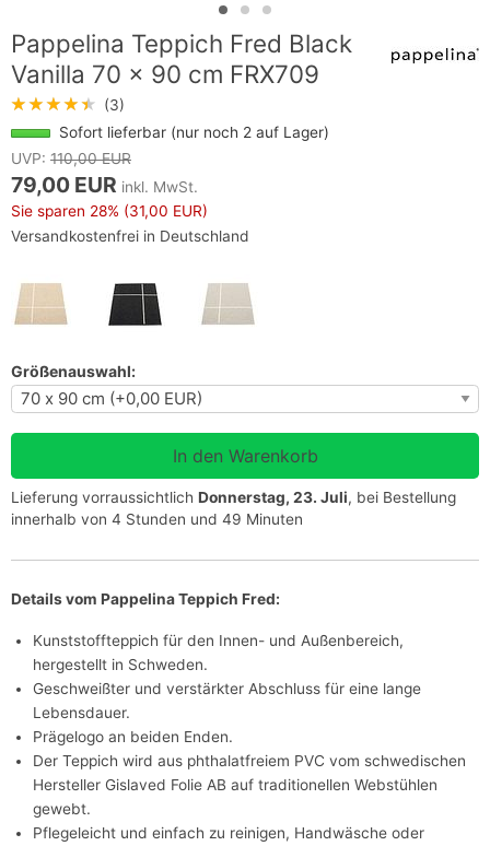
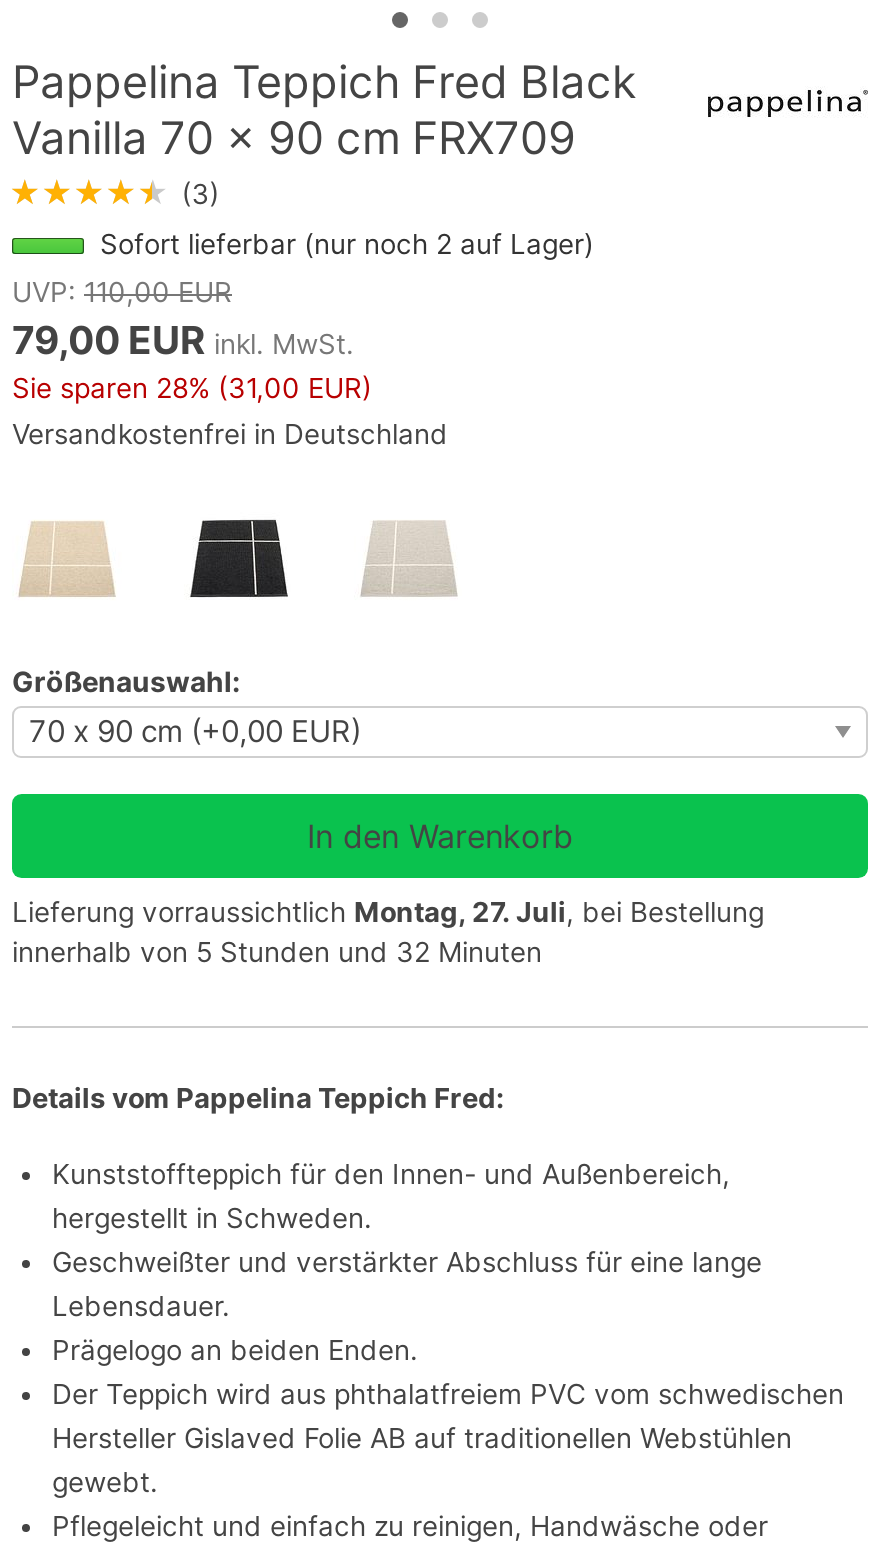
- Lieferung vorraussichtlich Donnerstag, 23. Juli, bei Bestellung
+ Lieferung vorraussichtlich Montag, 27. Juli, bei Bestellung

- innerhalb von 4 Stunden und 49 Minuten
+ innerhalb von 5 Stunden und 32 Minuten
